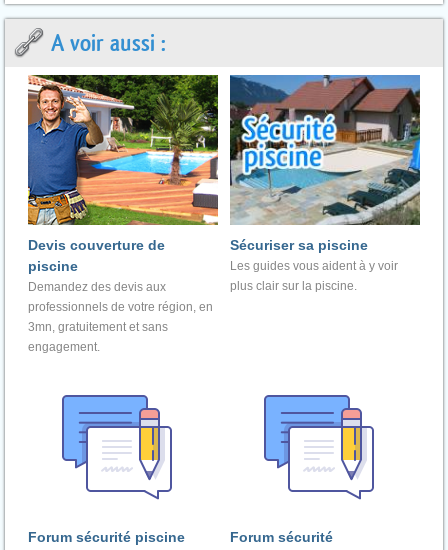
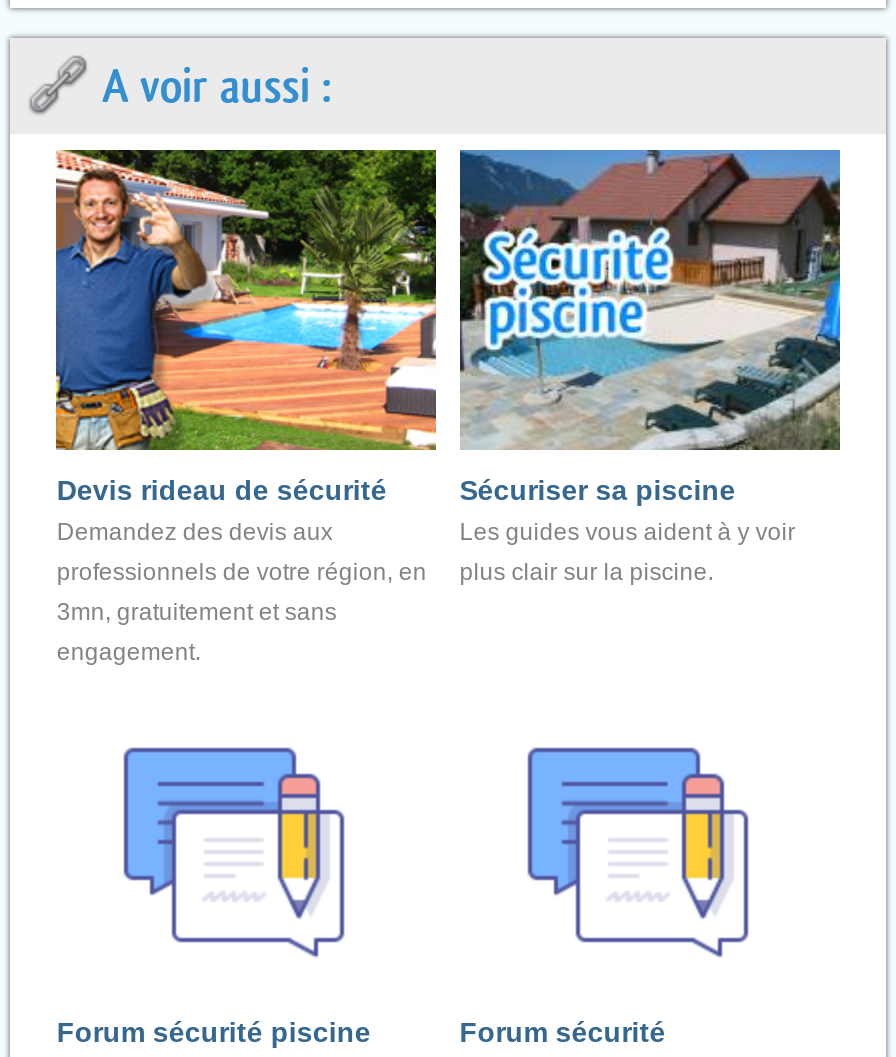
- Devis couverture de
- piscine
+ Devis rideau de sécurité
